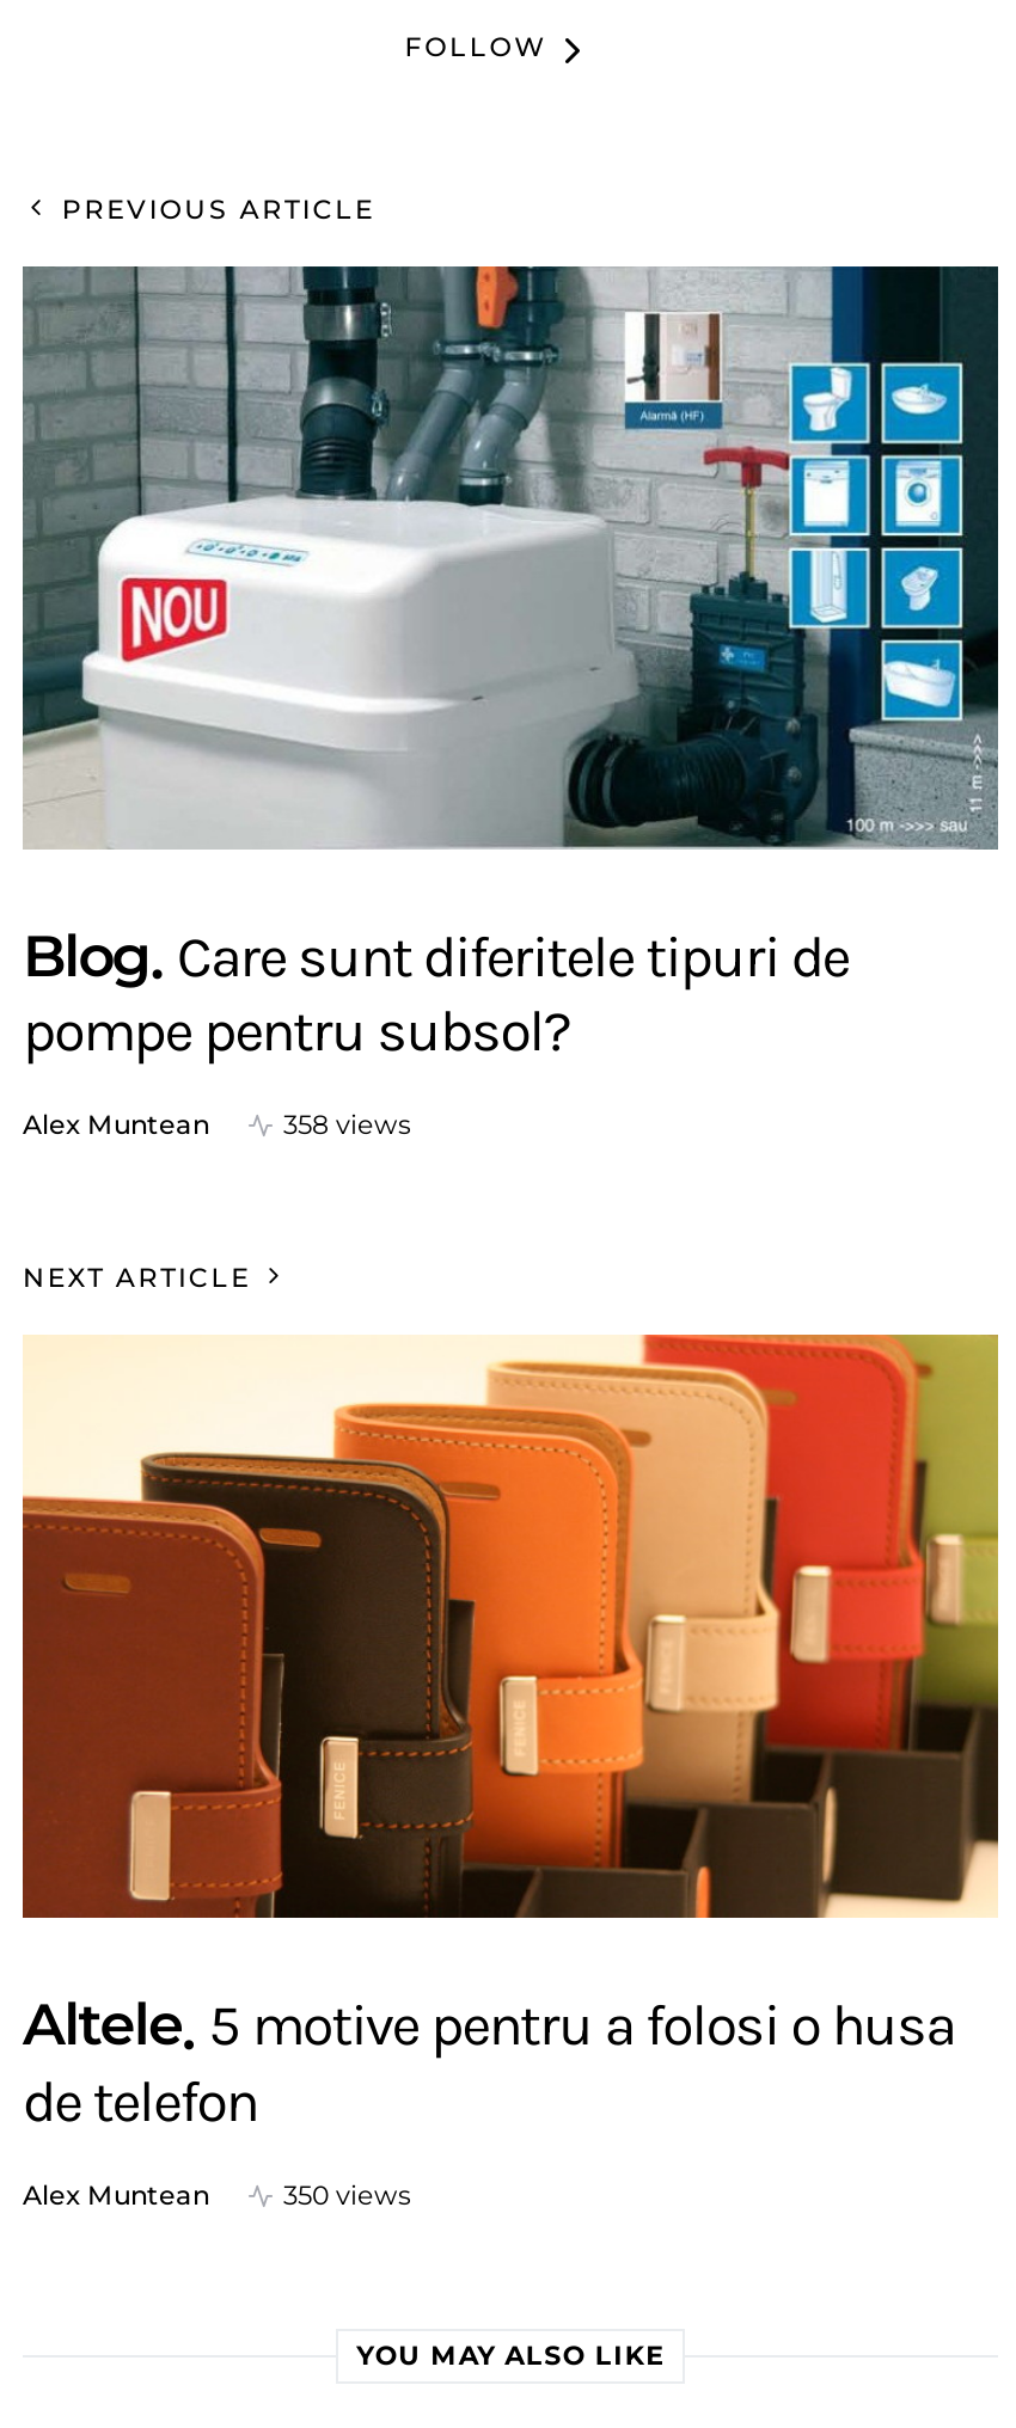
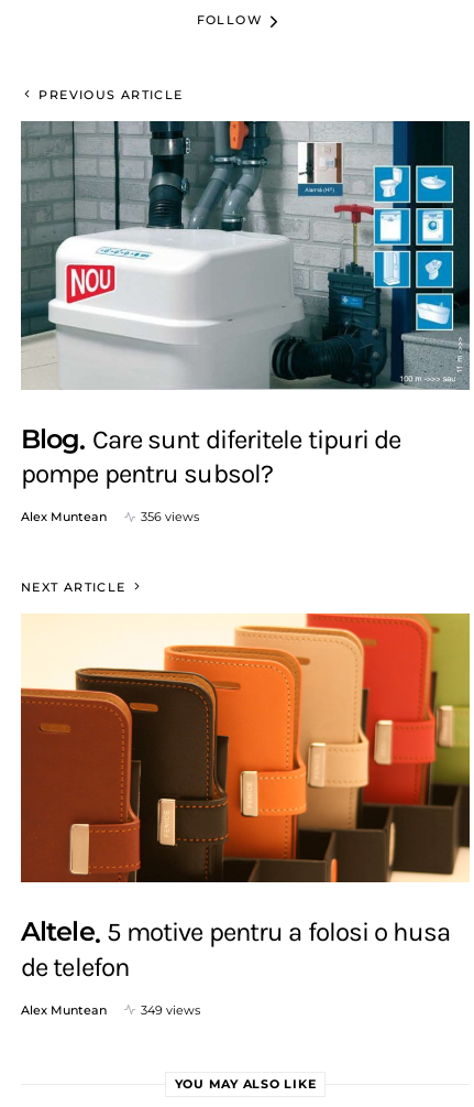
- 358 views
+ 356 views

- 350 views
+ 349 views
